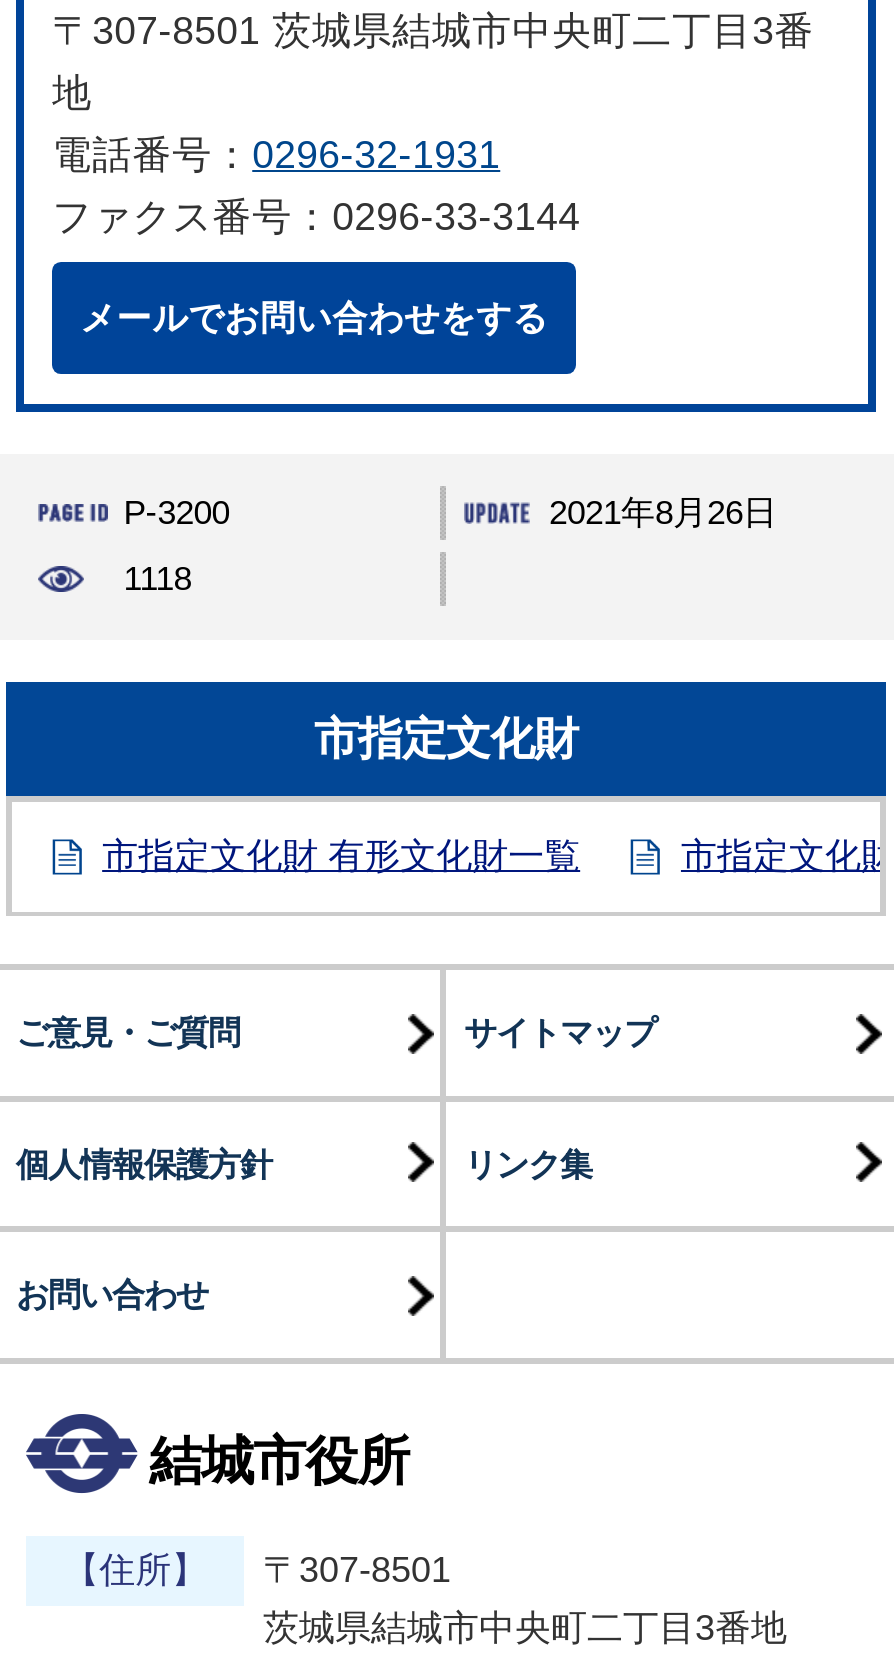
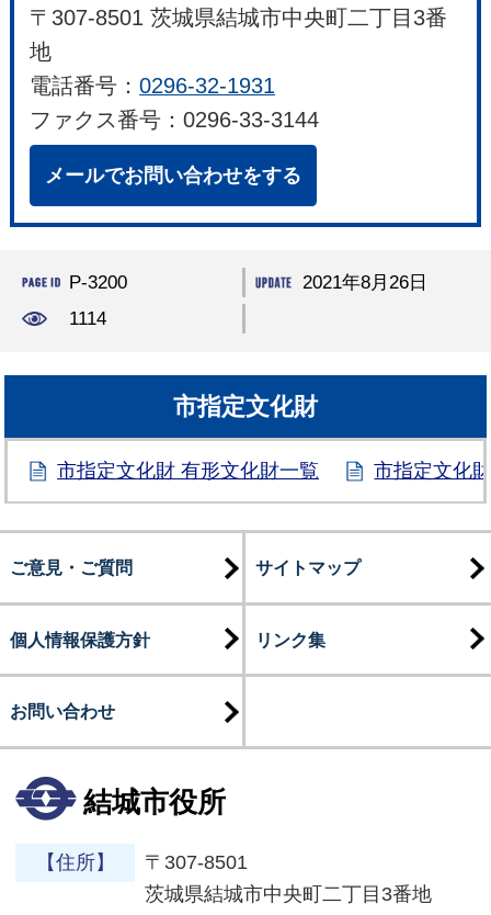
- 1118
+ 1114
